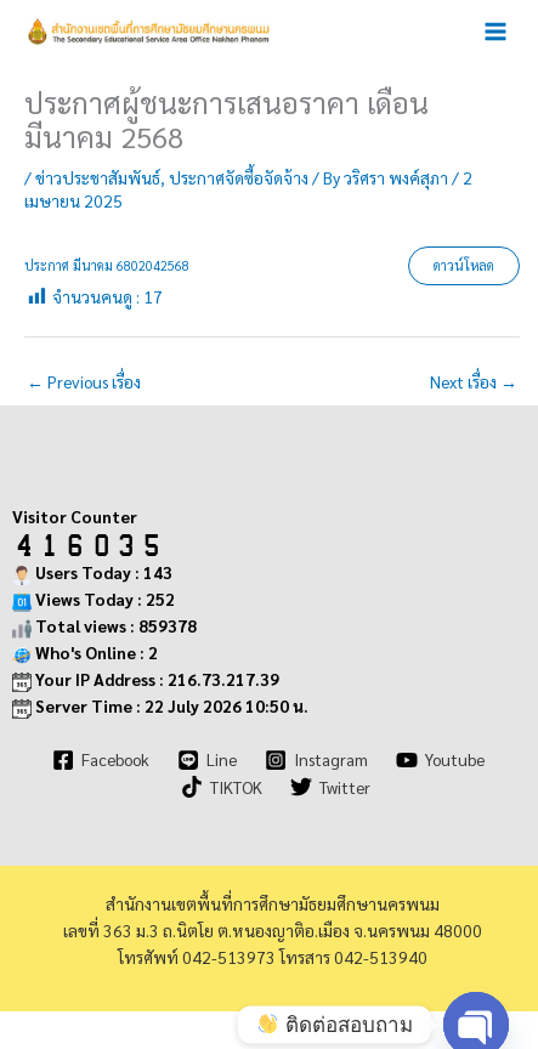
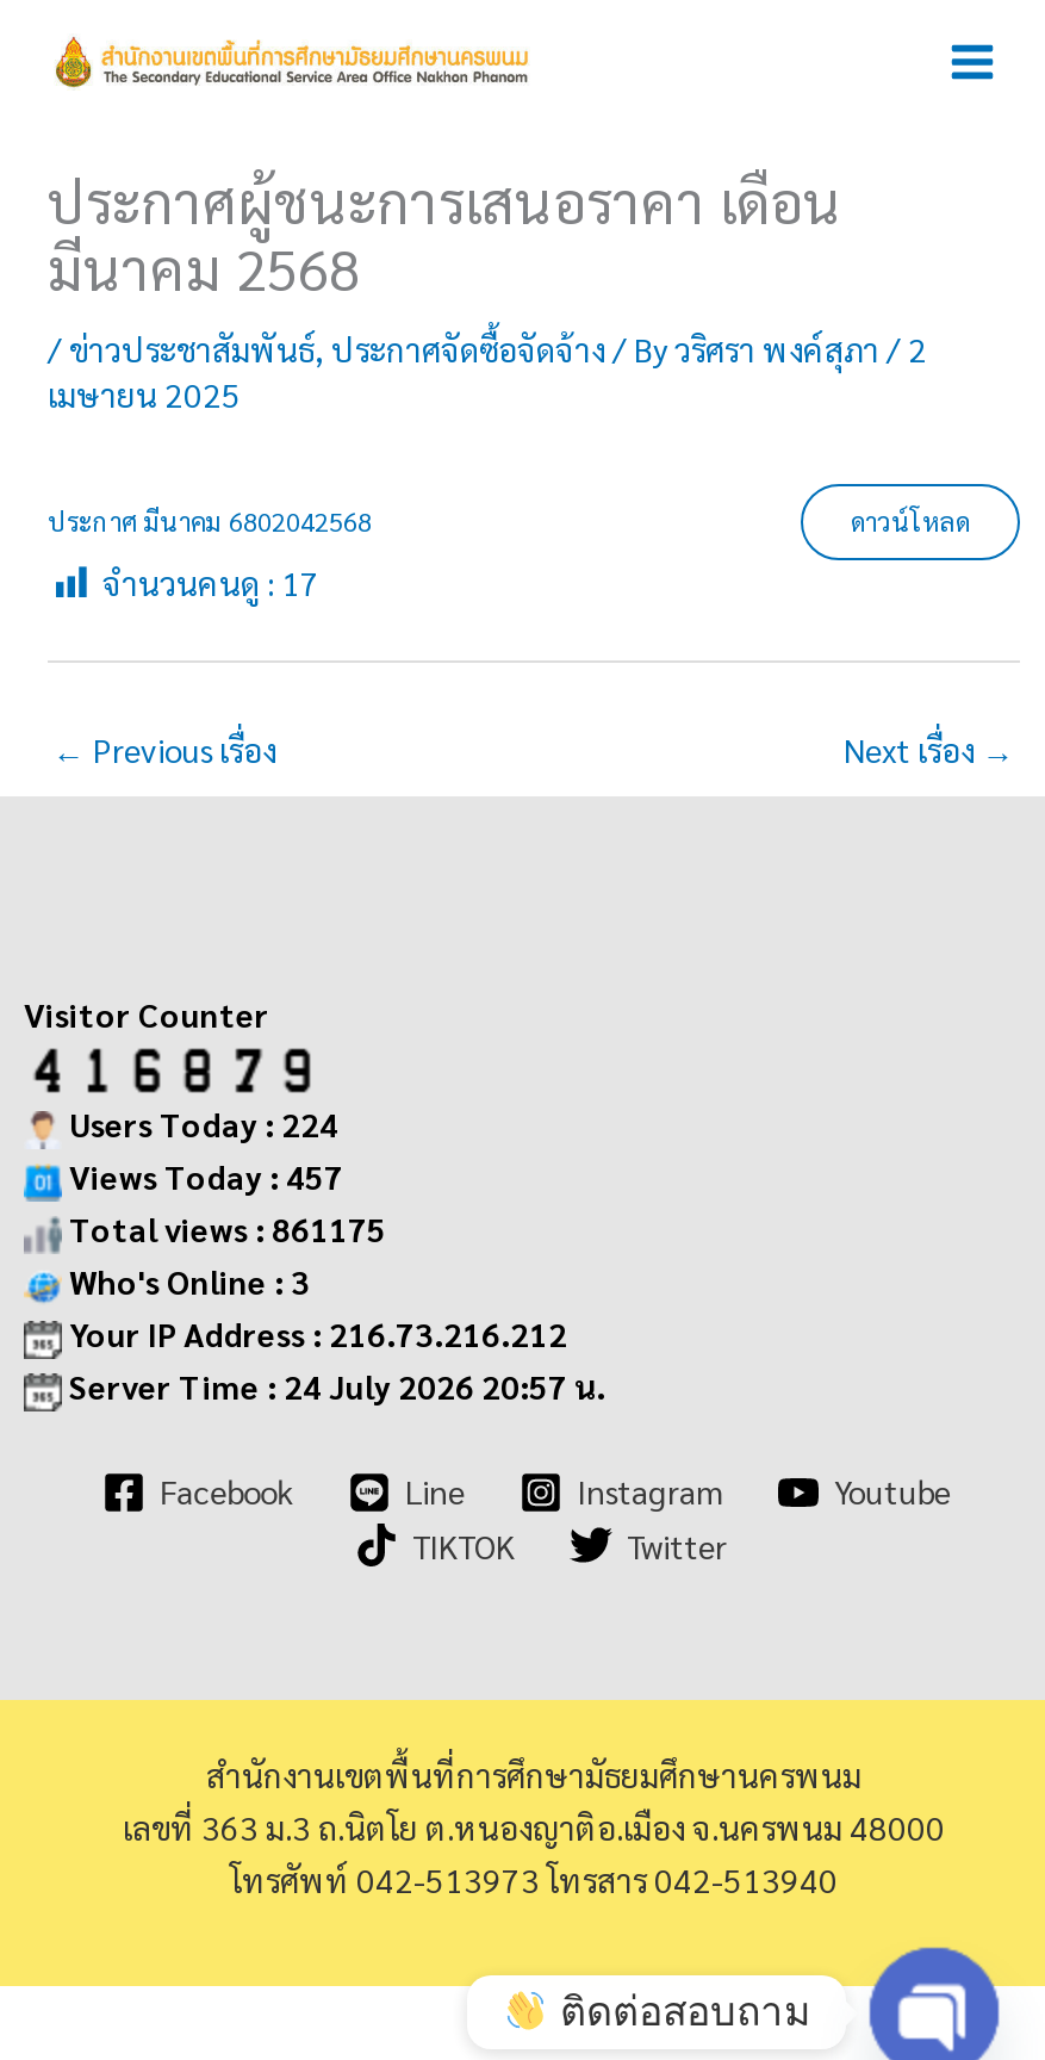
- Users Today : 143
+ Users Today : 224

- Views Today : 252
+ Views Today : 457

- Total views : 859378
+ Total views : 861175

- Who's Online : 2
+ Who's Online : 3

- Your IP Address : 216.73.217.39
+ Your IP Address : 216.73.216.212

- Server Time : 22 July 2026 10:50 น.
+ Server Time : 24 July 2026 20:57 น.
